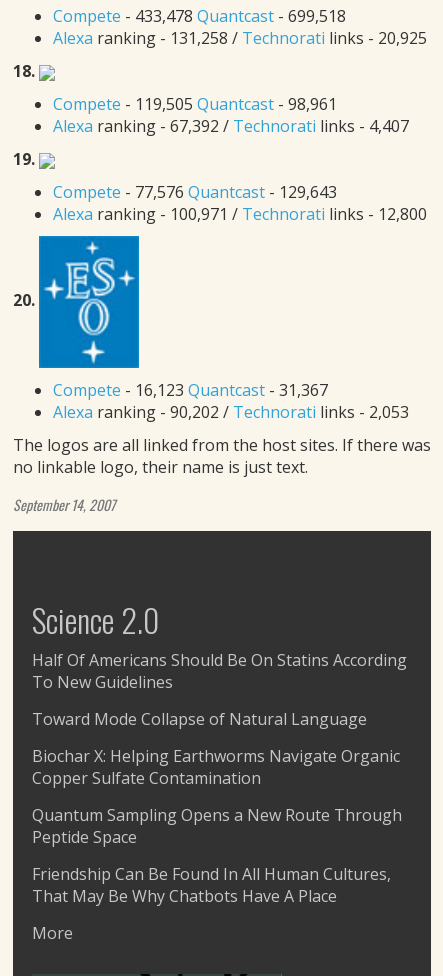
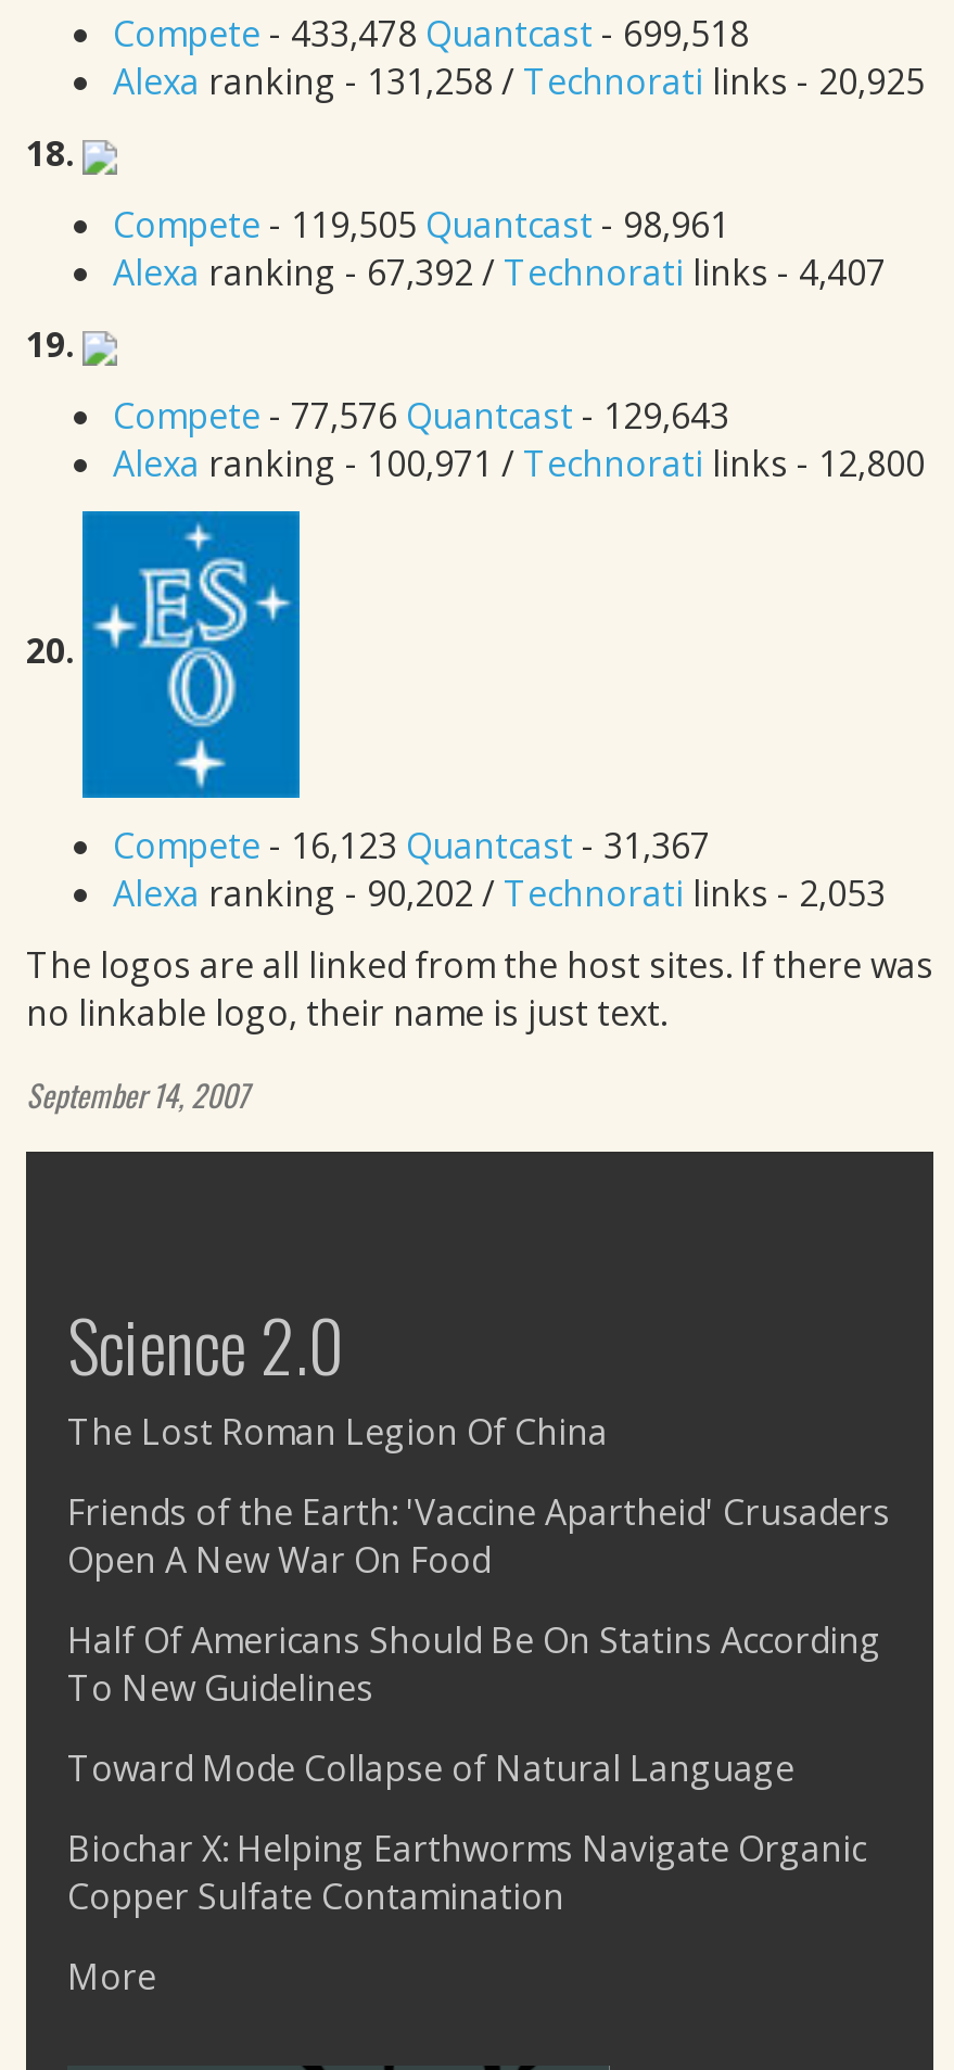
+ The Lost Roman Legion Of China
+ Friends of the Earth: 'Vaccine Apartheid' Crusaders
+ Open A New War On Food

moved down: Half Of Americans Should Be On Statins According | To New Guidelines | Toward Mode Collapse of Natural Language | Biochar X: Helping Earthworms Navigate Organic | Copper Sulfate Contamination

- Quantum Sampling Opens a New Route Through
- Peptide Space
- Friendship Can Be Found In All Human Cultures,
- That May Be Why Chatbots Have A Place
